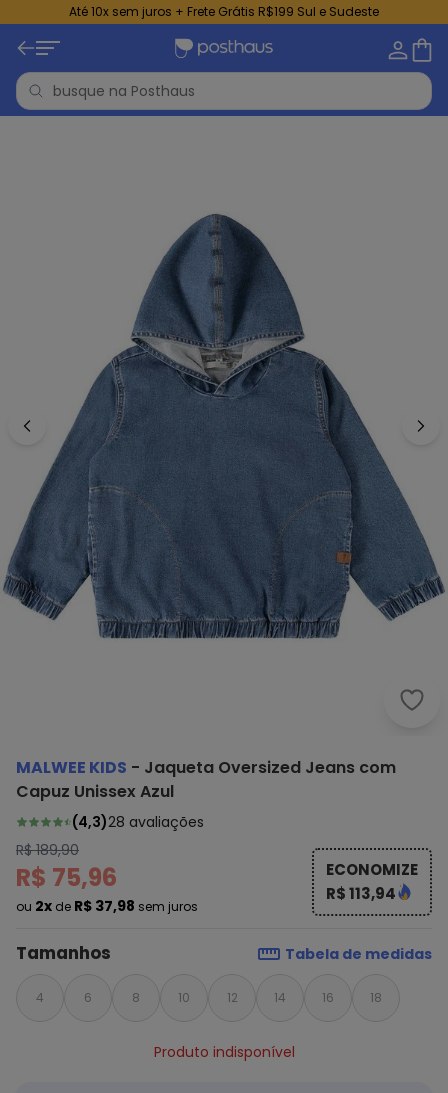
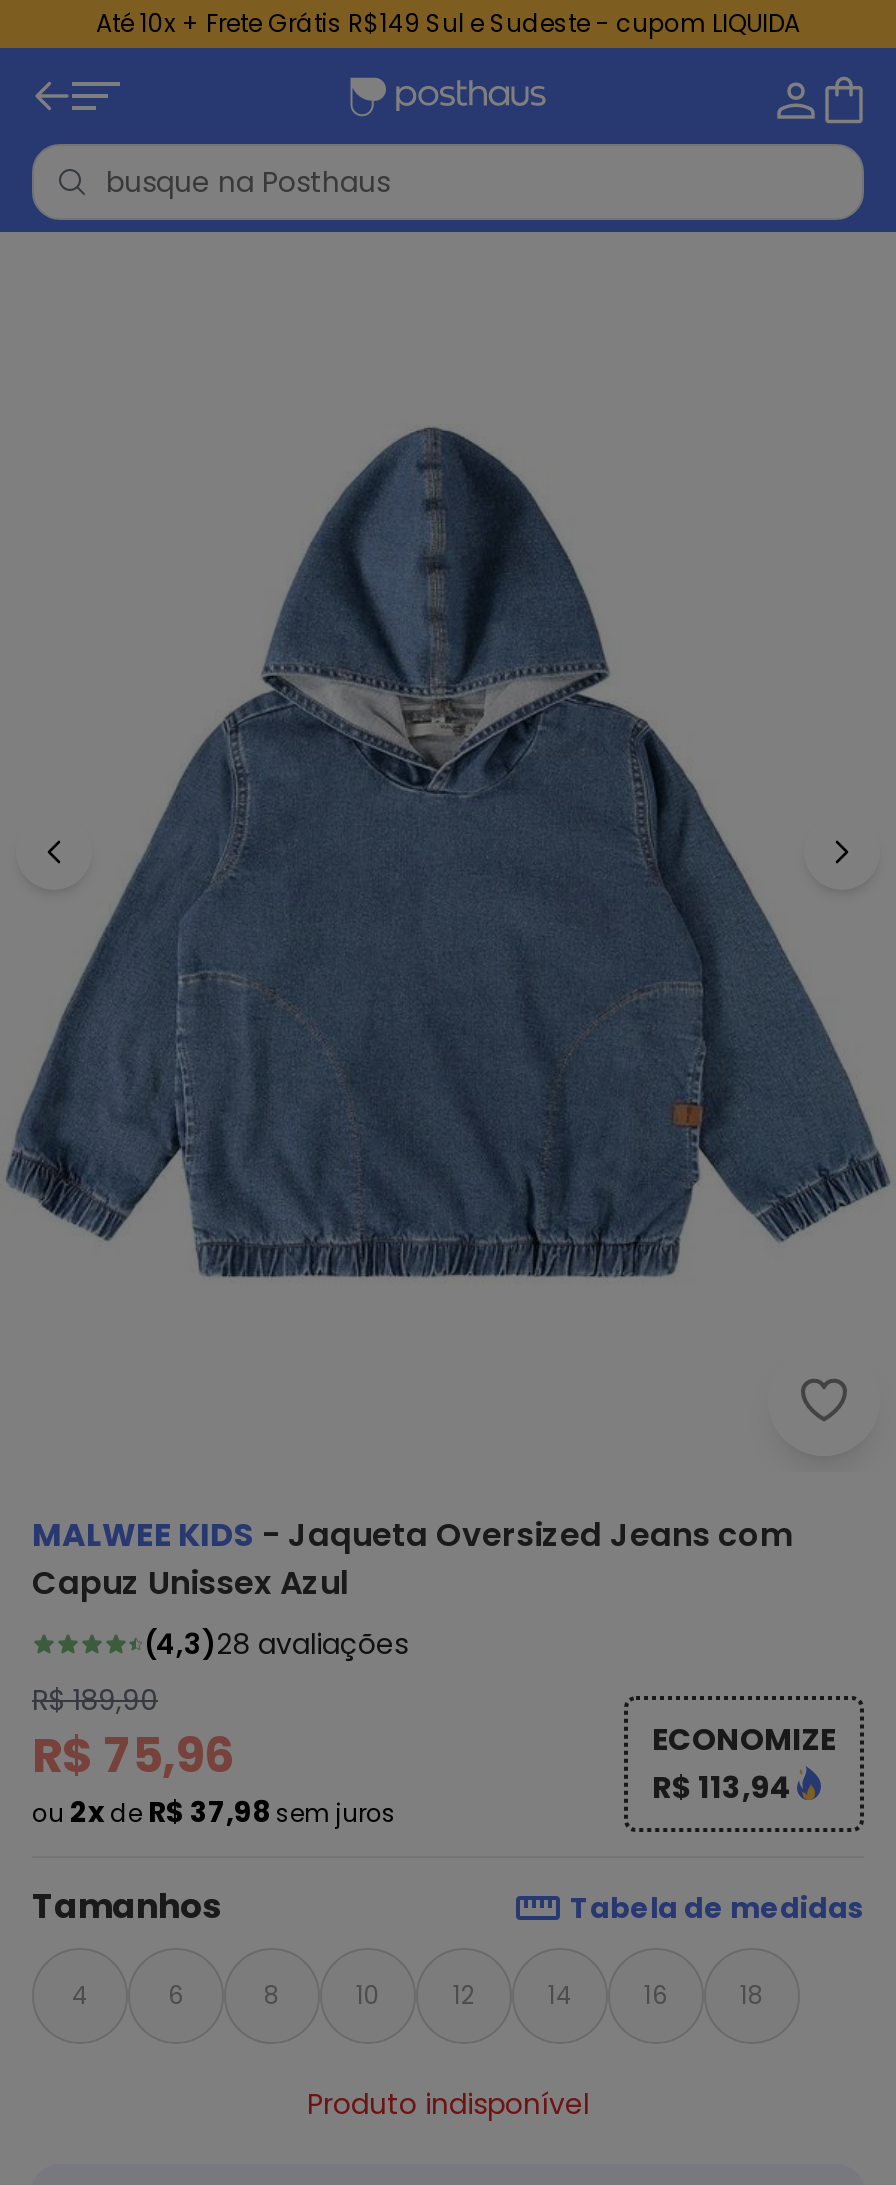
- Até 10x sem juros + Frete Grátis R$199 Sul e Sudeste
+ Até 10x + Frete Grátis R$149 Sul e Sudeste - cupom LIQUIDA
